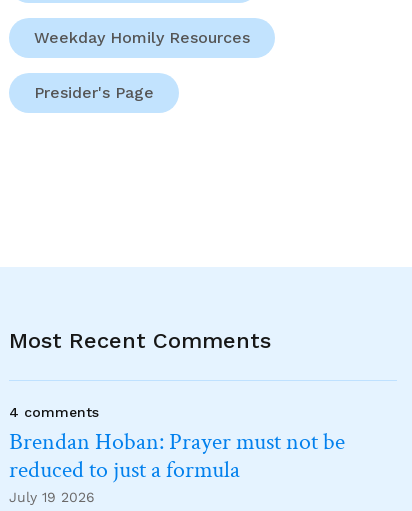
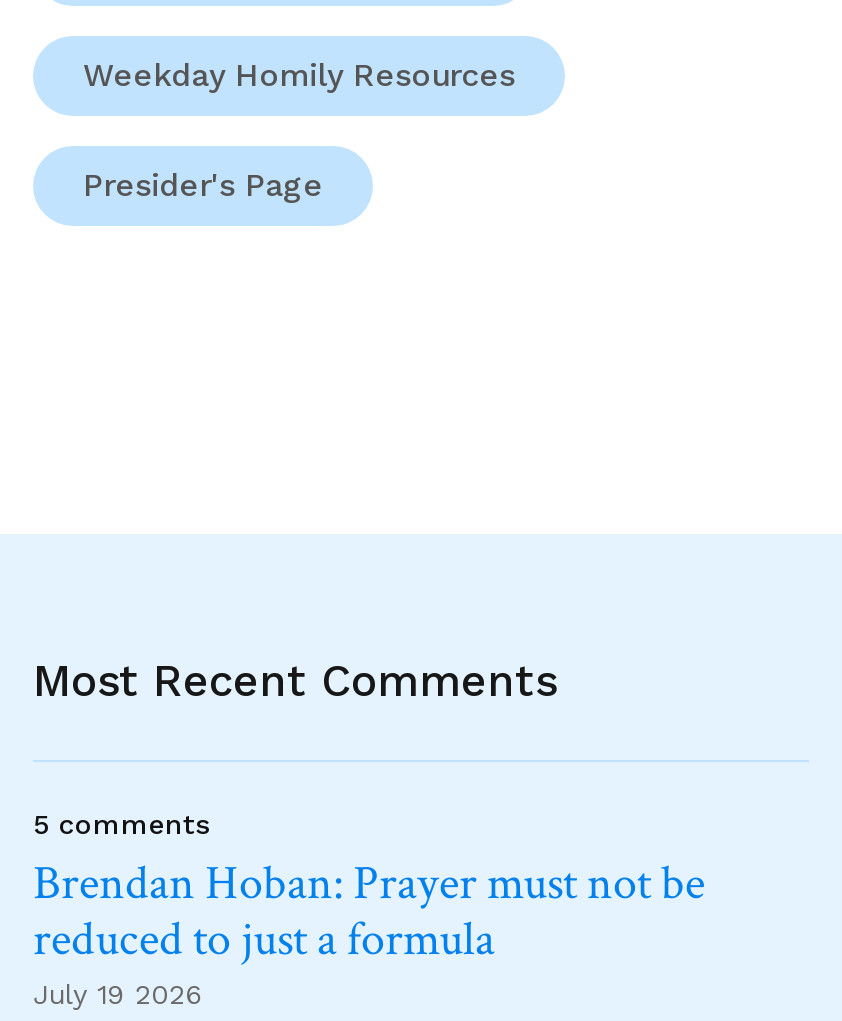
- 4 comments
+ 5 comments
